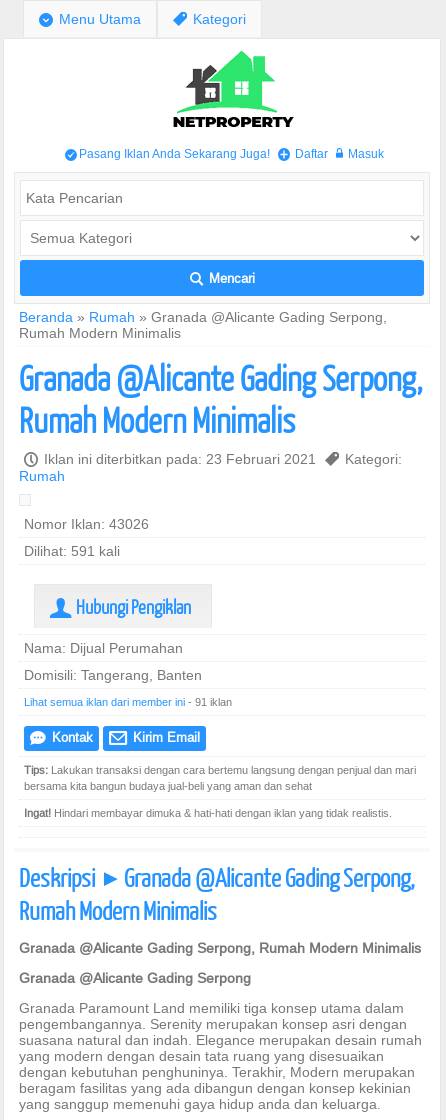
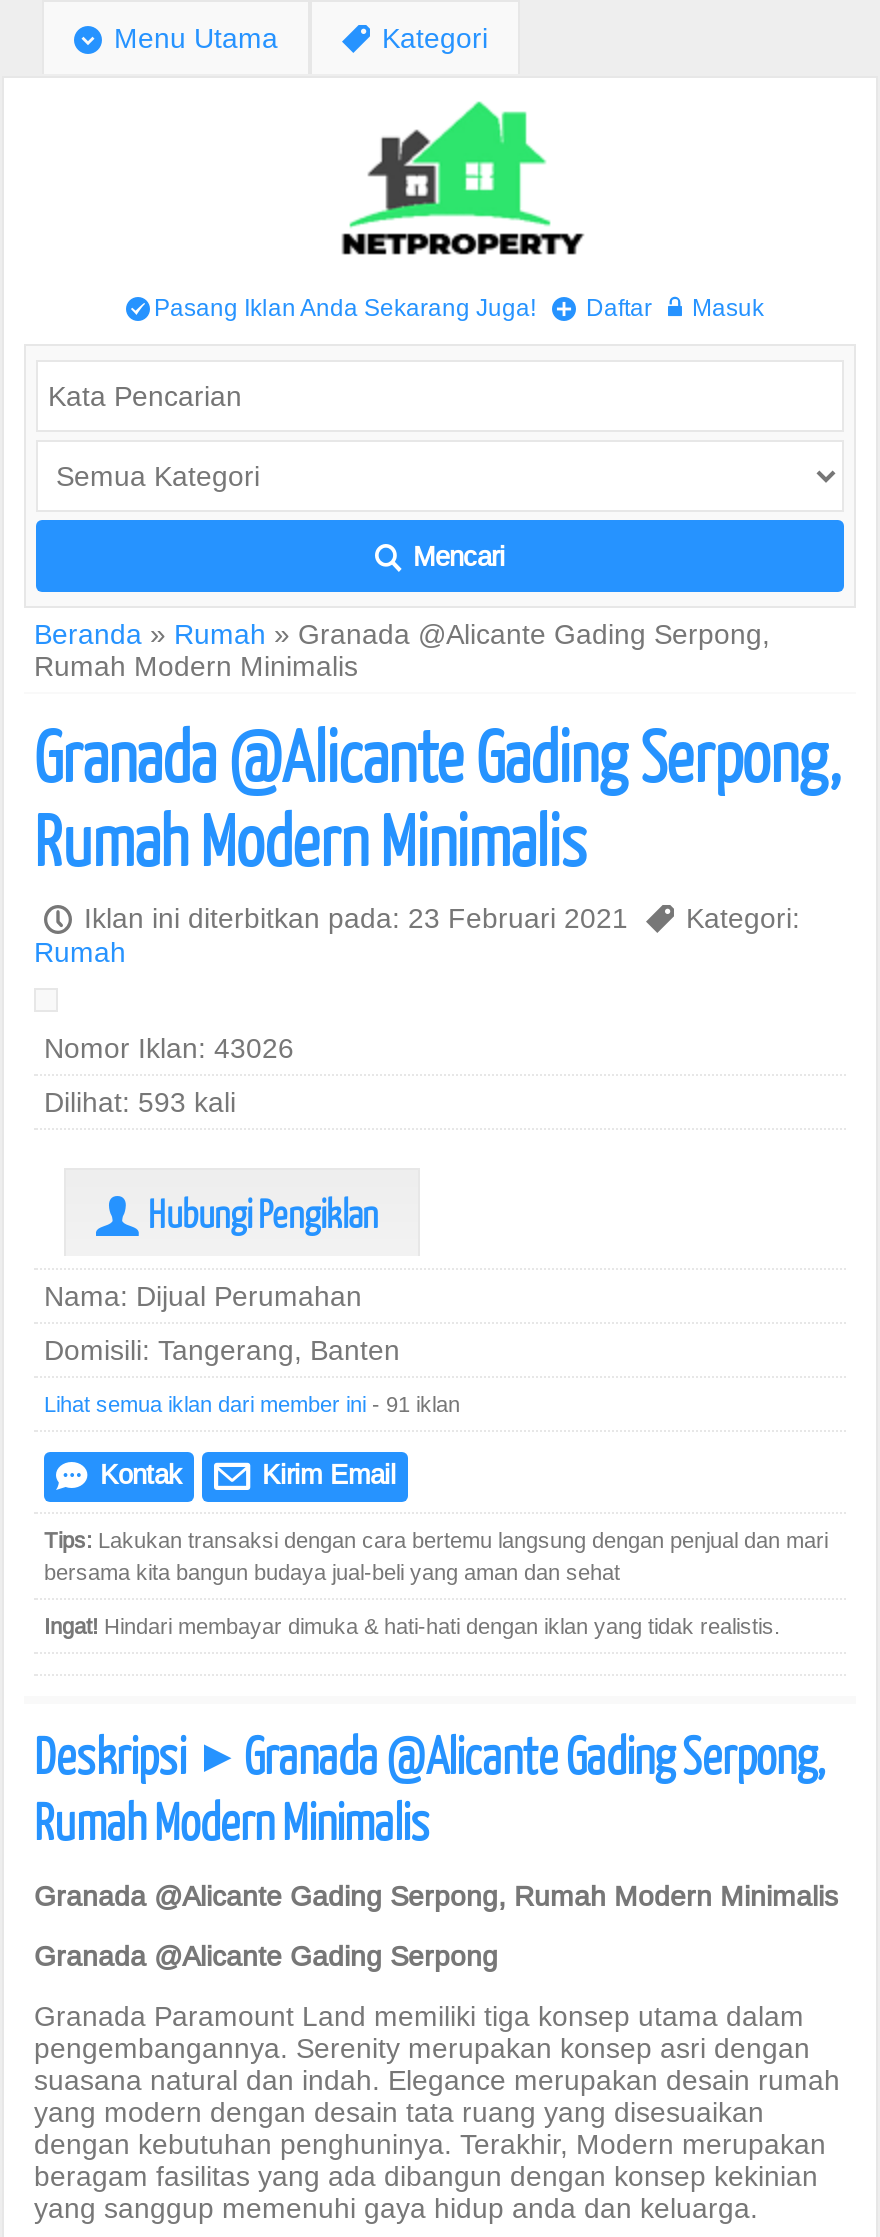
- Dilihat: 591 kali
+ Dilihat: 593 kali
